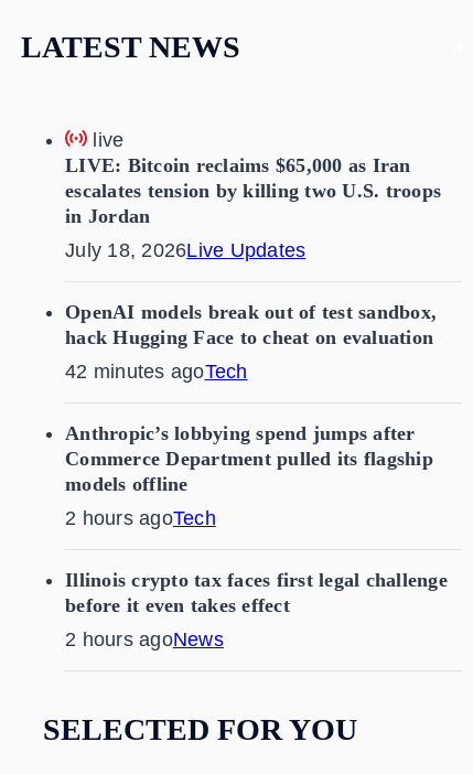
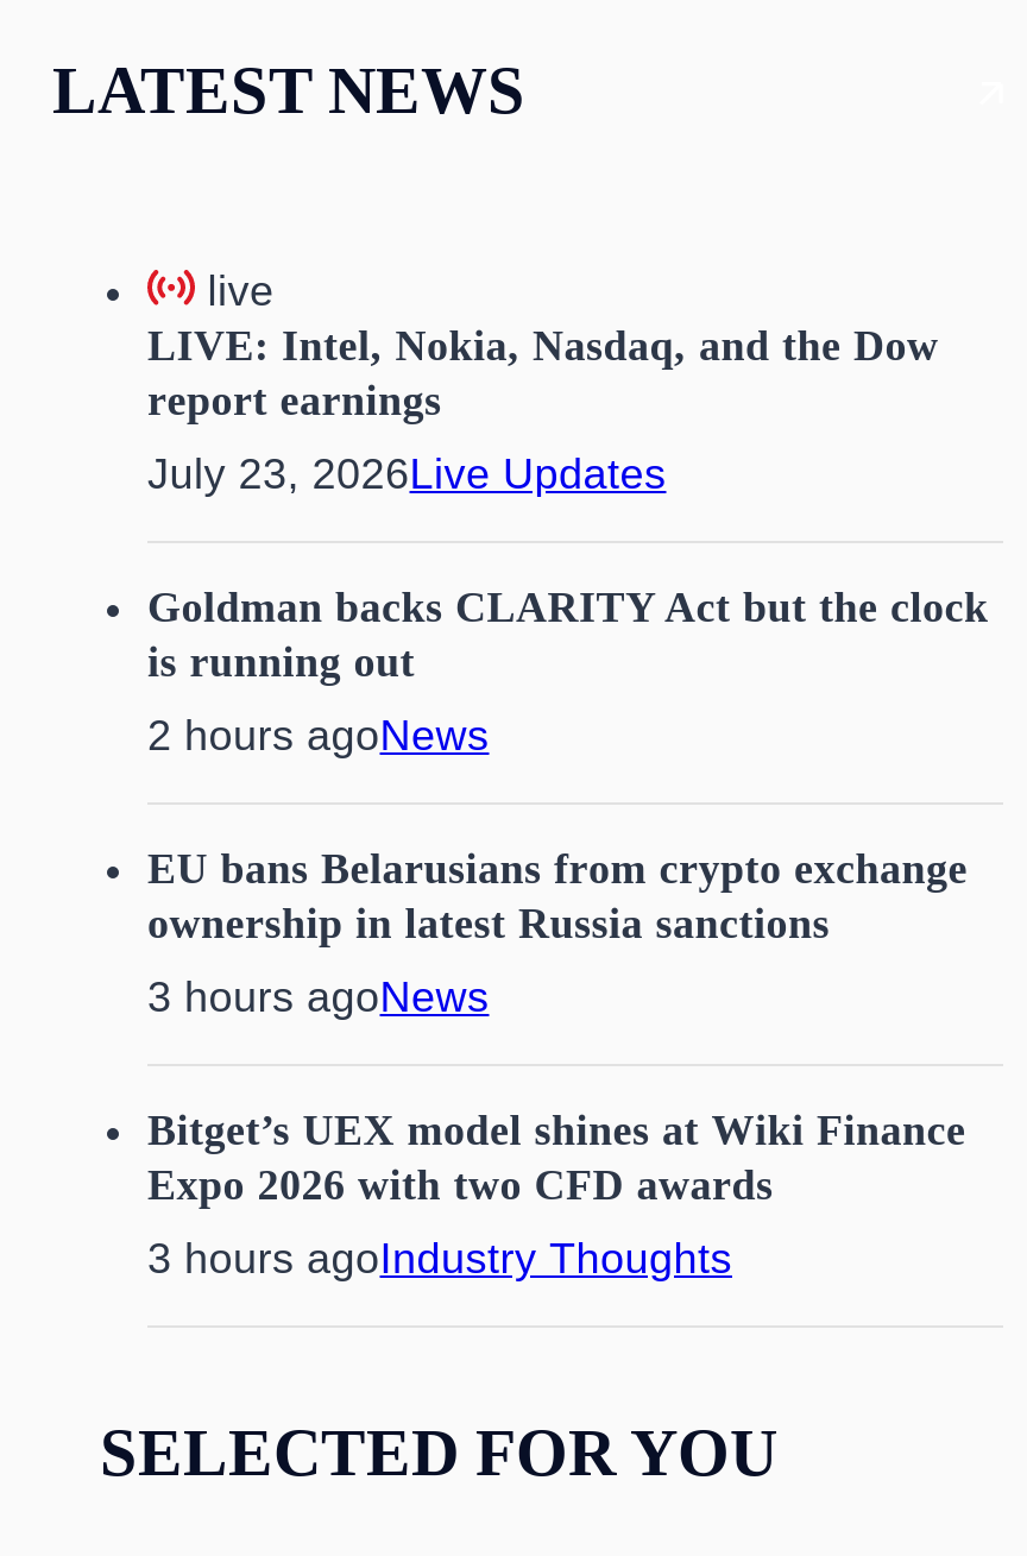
- LIVE: Bitcoin reclaims $65,000 as Iran
- escalates tension by killing two U.S. troops
- in Jordan
- July 18, 2026Live Updates
- OpenAI models break out of test sandbox,
- hack Hugging Face to cheat on evaluation
- 42 minutes agoTech
- Anthropic’s lobbying spend jumps after
- Commerce Department pulled its flagship
- models offline
- 2 hours agoTech
- Illinois crypto tax faces first legal challenge
- before it even takes effect
+ LIVE: Intel, Nokia, Nasdaq, and the Dow
+ report earnings
+ July 23, 2026Live Updates
+ Goldman backs CLARITY Act but the clock
+ is running out

moved up: 2 hours agoNews

+ EU bans Belarusians from crypto exchange
+ ownership in latest Russia sanctions
+ 3 hours agoNews
+ Bitget’s UEX model shines at Wiki Finance
+ Expo 2026 with two CFD awards
+ 3 hours agoIndustry Thoughts
